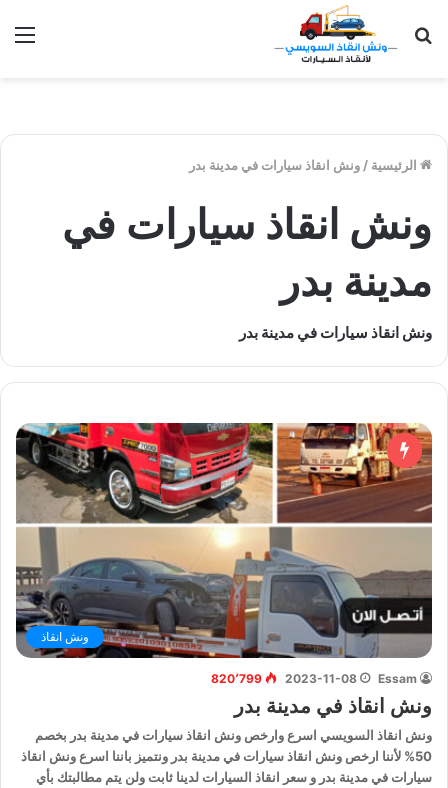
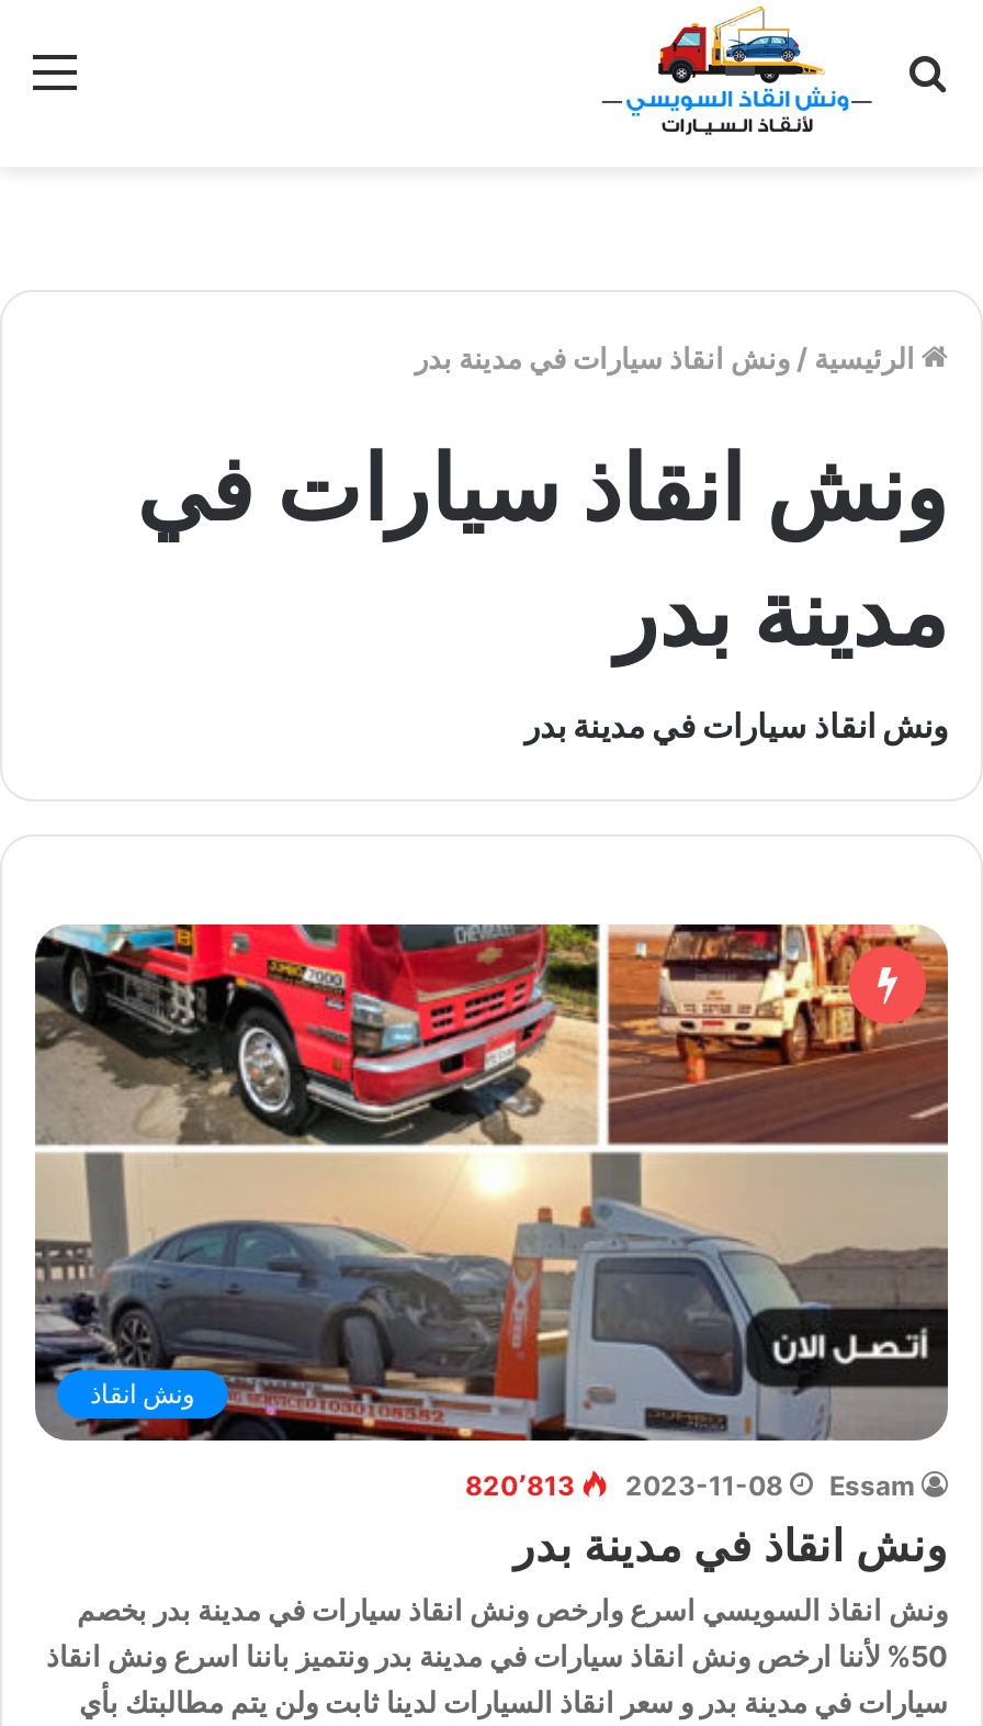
- 820٬799 2023-11-08 Essam
+ 820٬813 2023-11-08 Essam
